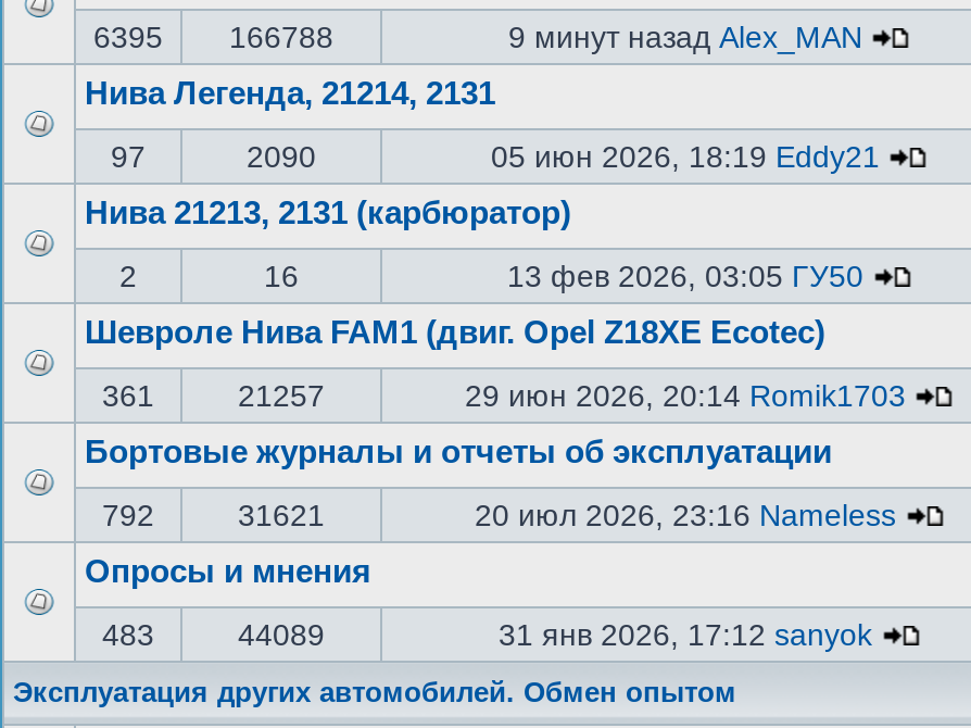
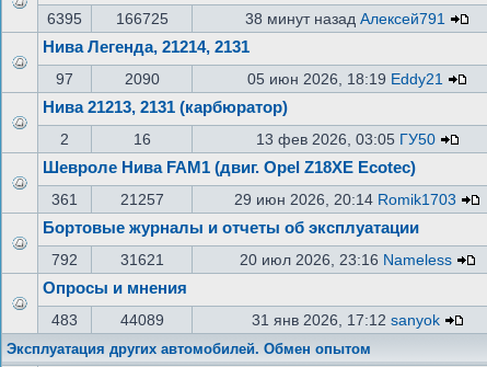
- 6395 166788
+ 6395 166725

- 9 минут назад Alex_MAN
+ 38 минут назад Алексей791
